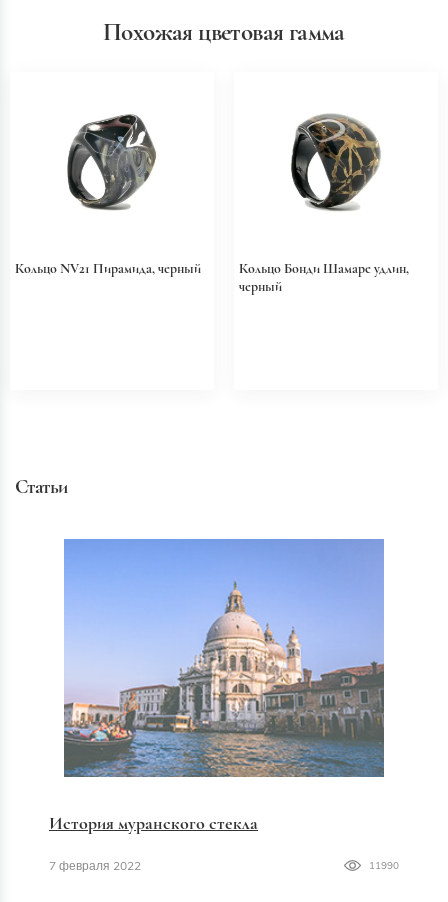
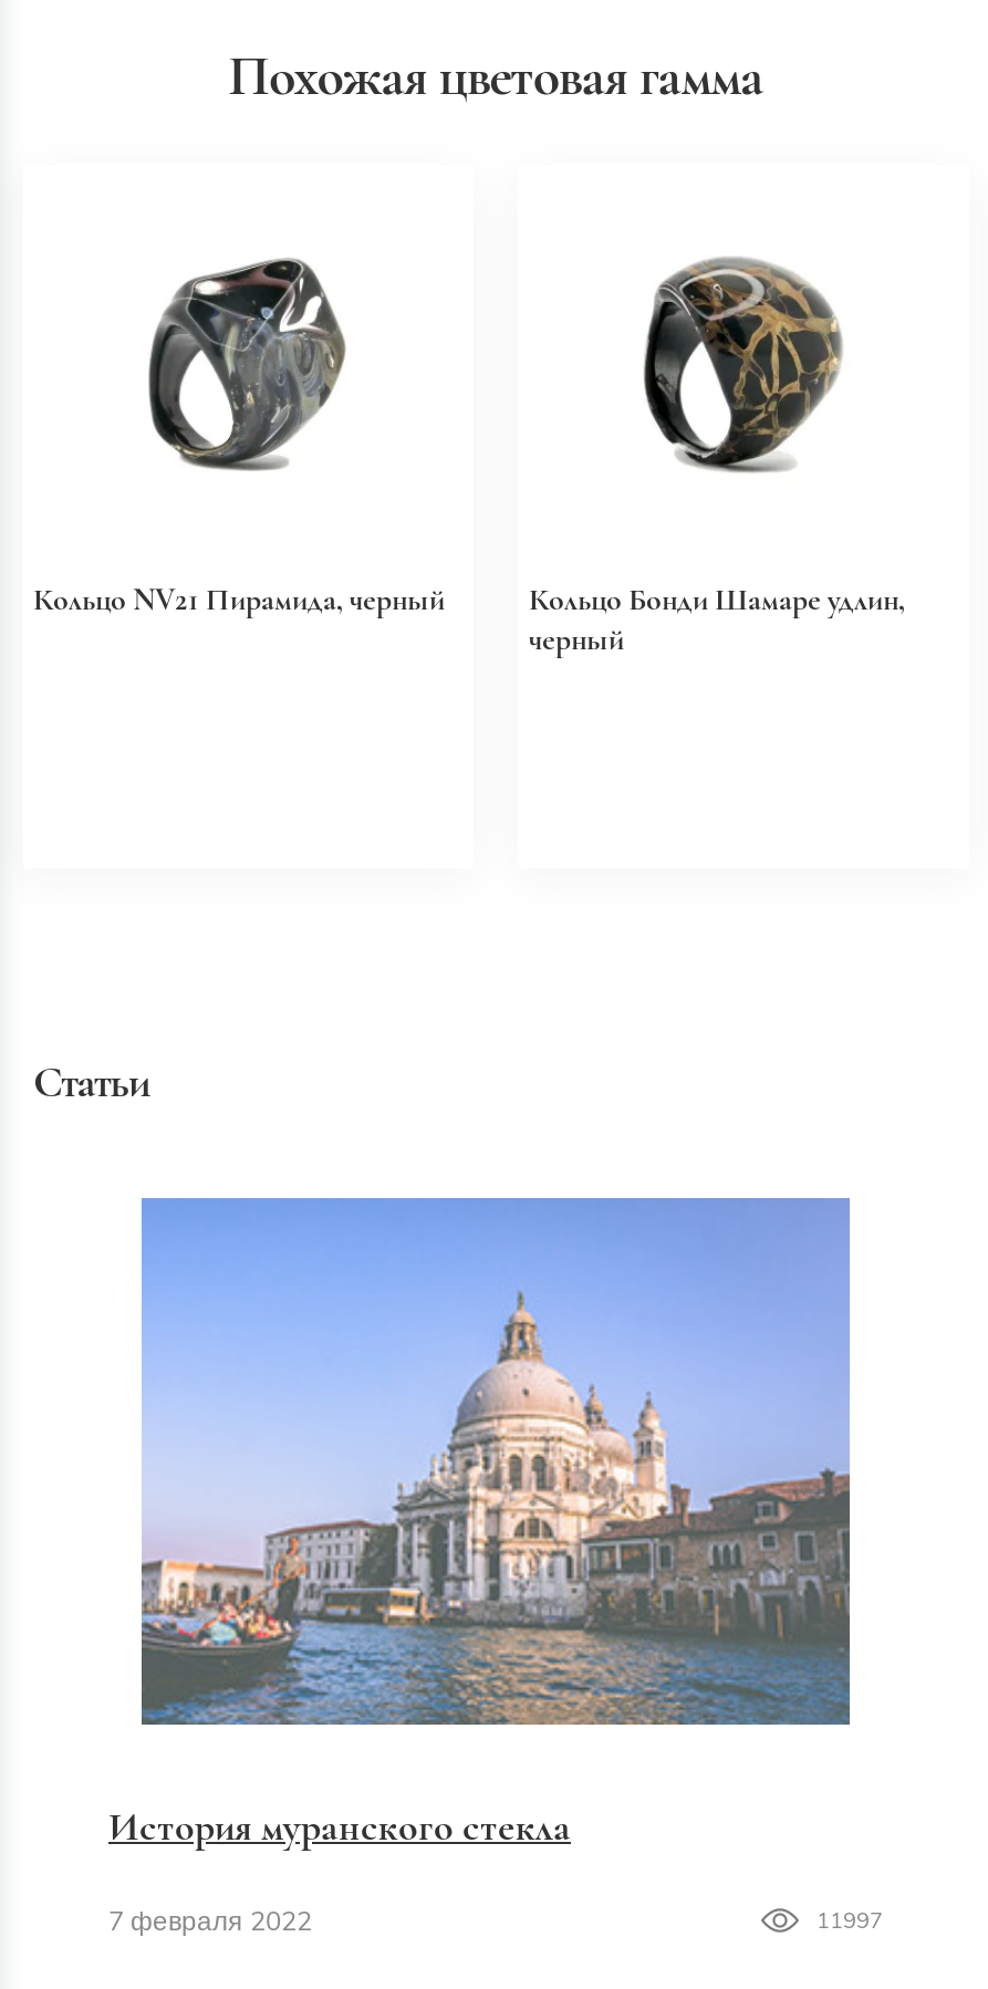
- 11990
+ 11997
